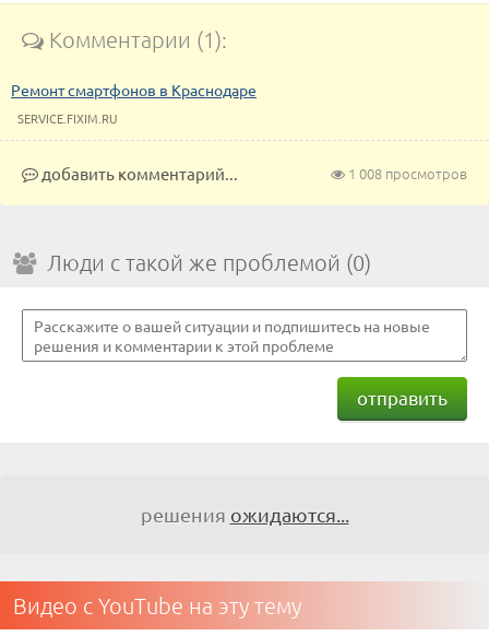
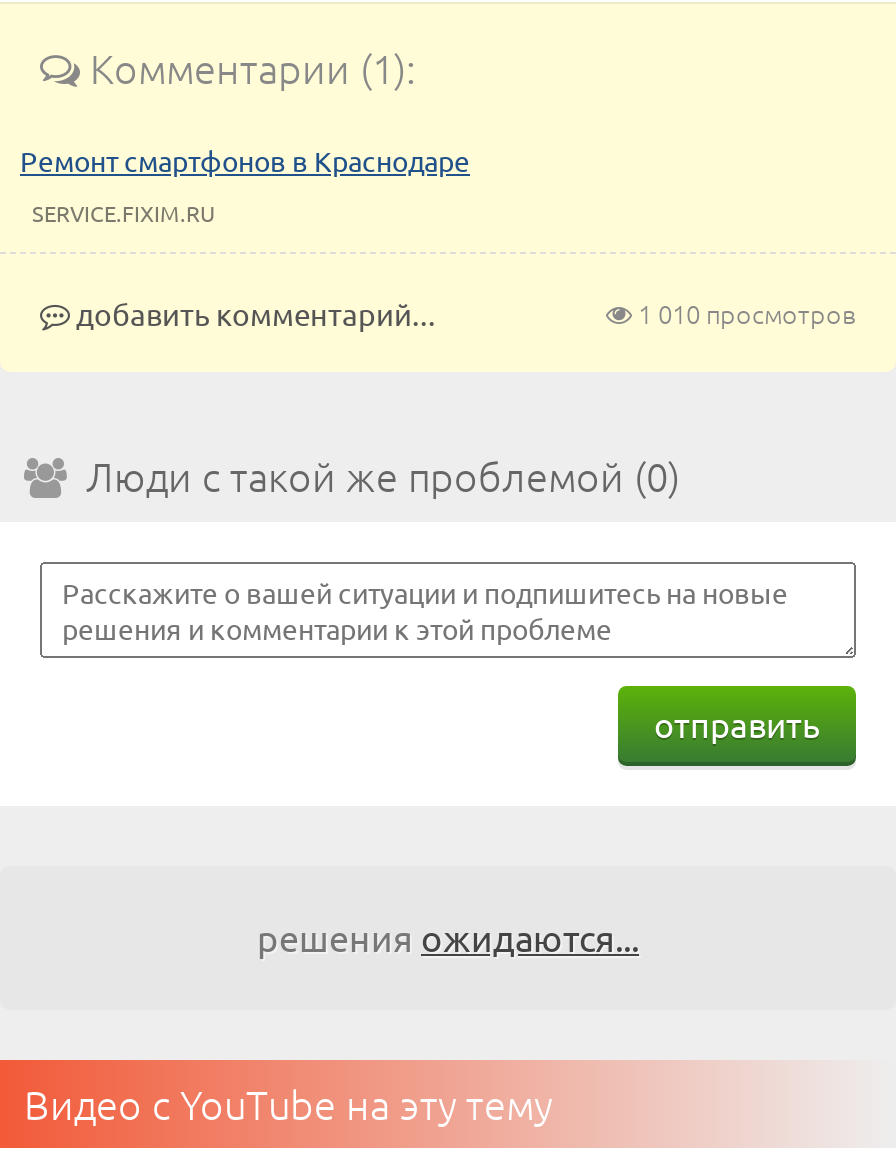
- 1 008 просмотров
+ 1 010 просмотров
